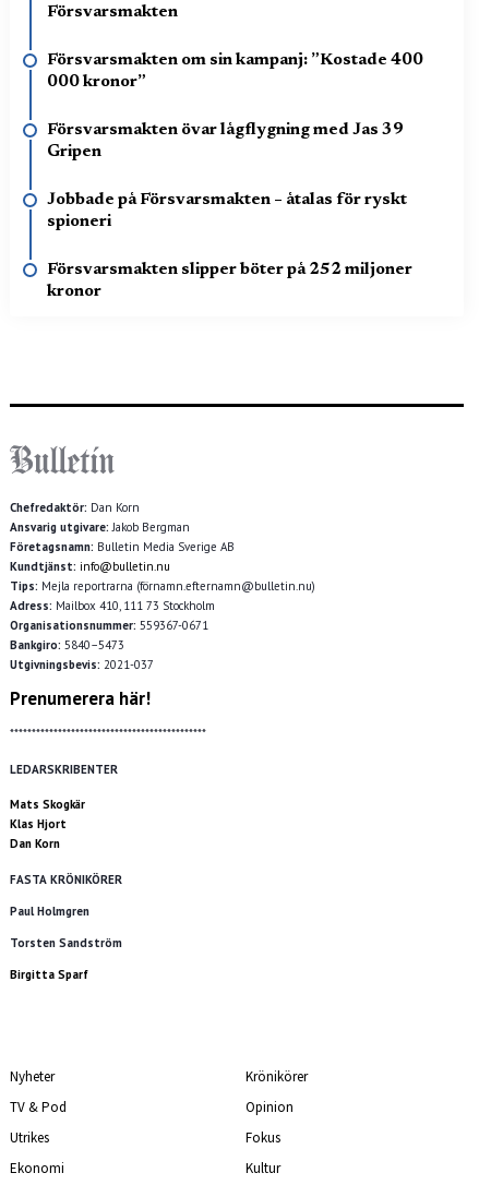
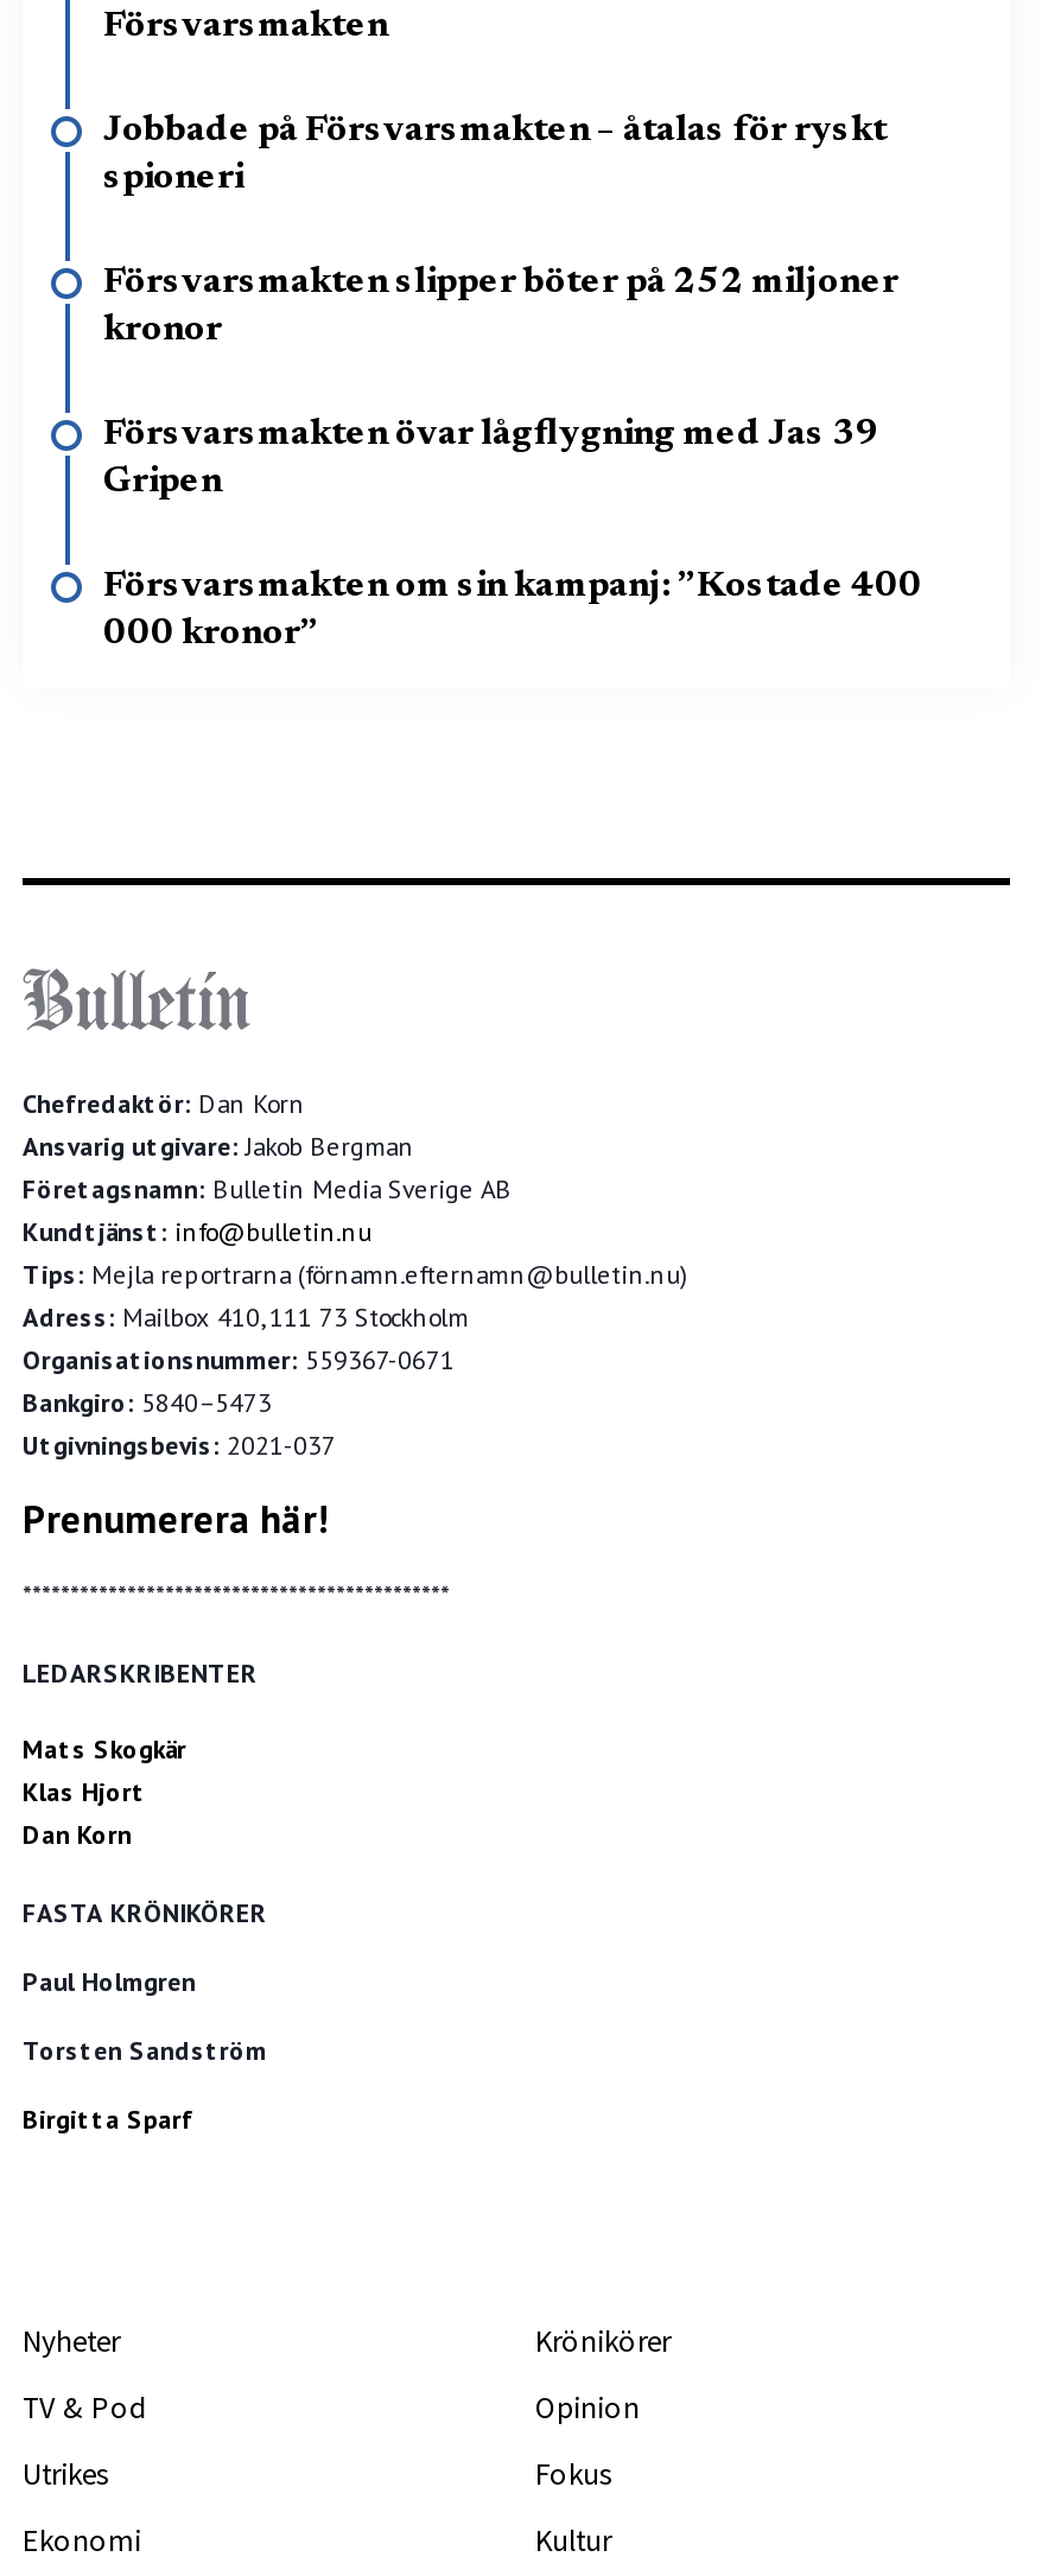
moved down: Försvarsmakten om sin kampanj: ”Kostade 400 | 000 kronor” | Försvarsmakten övar lågflygning med Jas 39 | Gripen

moved up: Jobbade på Försvarsmakten – åtalas för ryskt | spioneri | Försvarsmakten slipper böter på 252 miljoner | kronor
